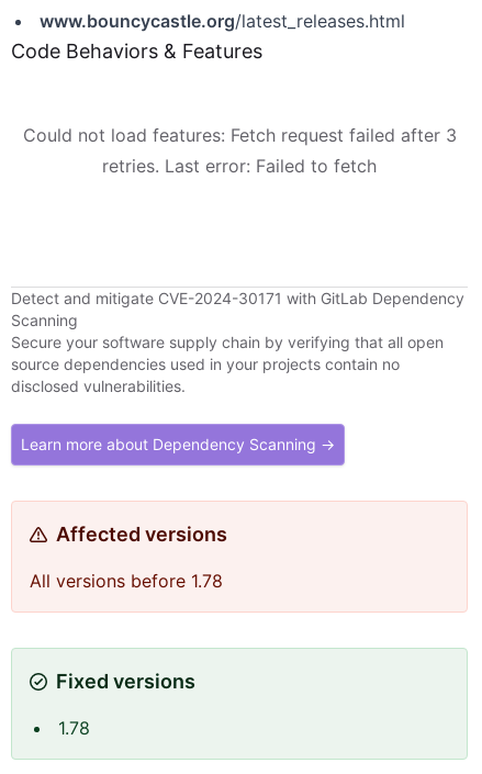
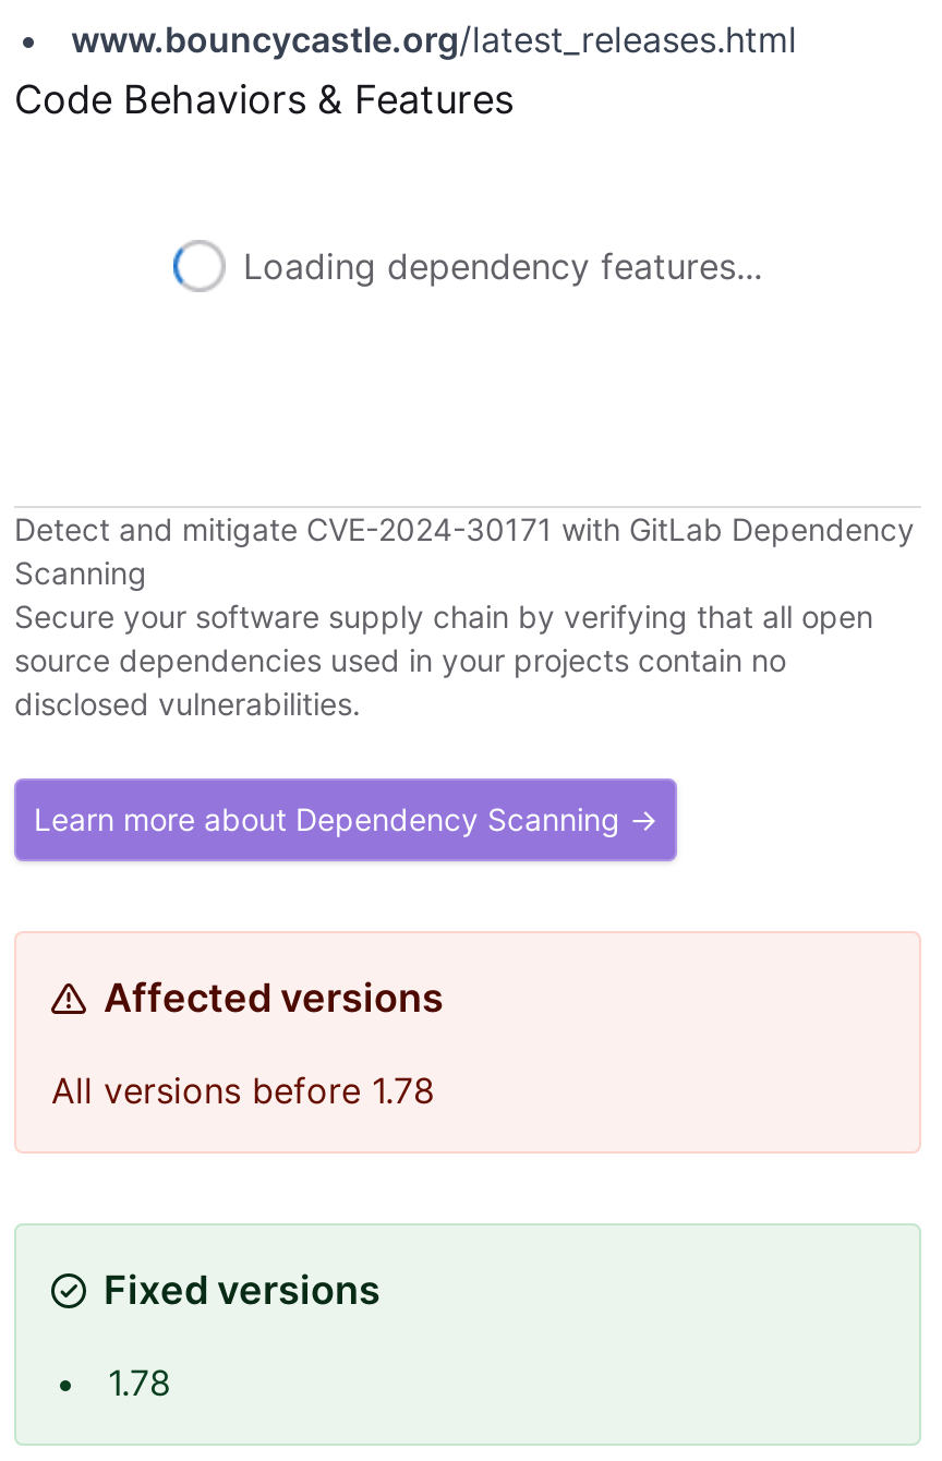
- Could not load features: Fetch request failed after 3
- retries. Last error: Failed to fetch
+ Loading dependency features...
